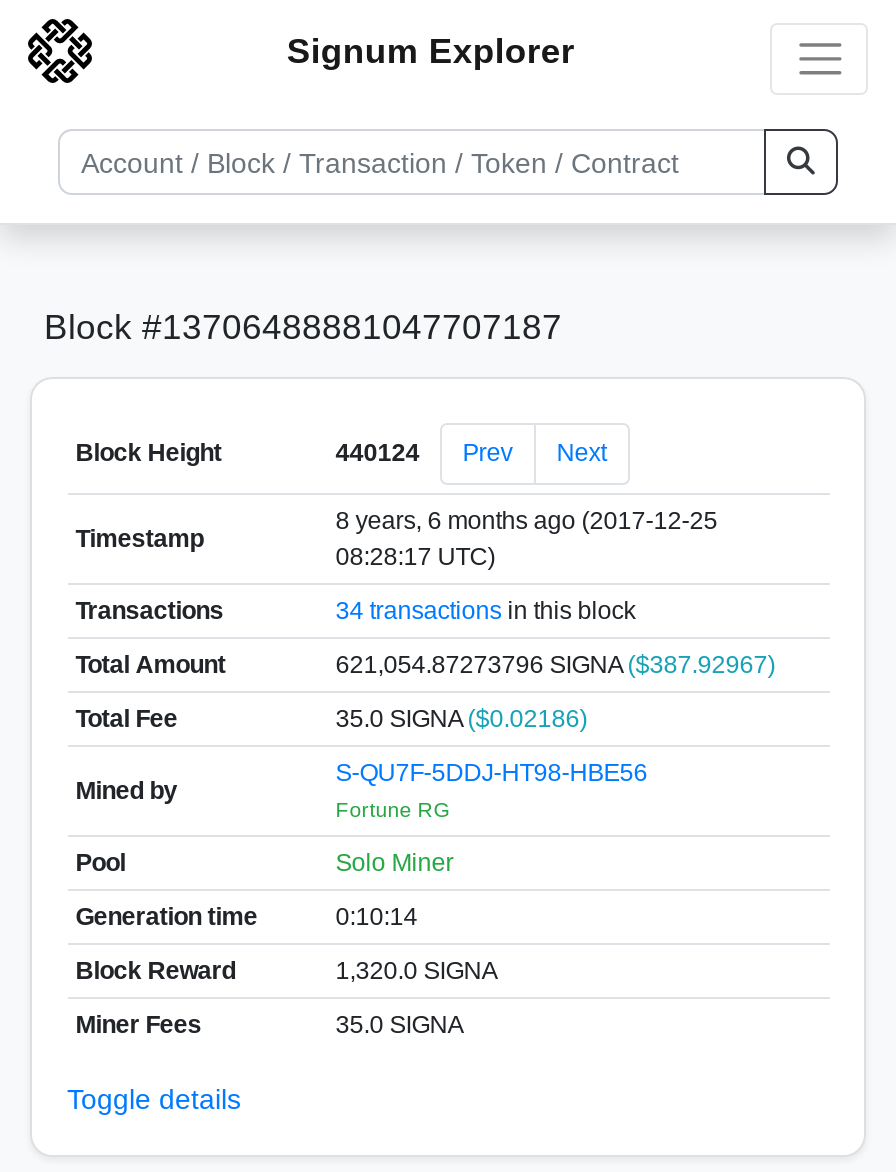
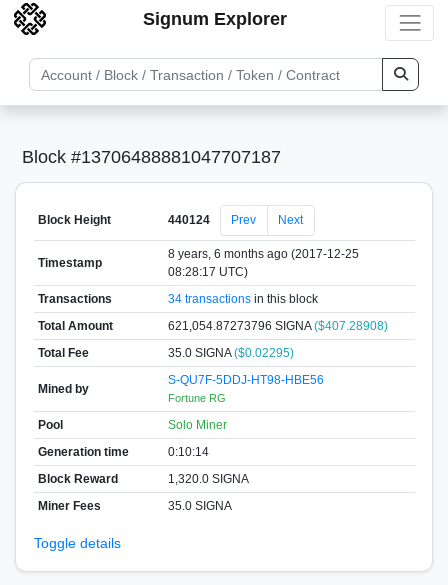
- 621,054.87273796 SIGNA ($387.92967)
+ 621,054.87273796 SIGNA ($407.28908)

- 35.0 SIGNA ($0.02186)
+ 35.0 SIGNA ($0.02295)
